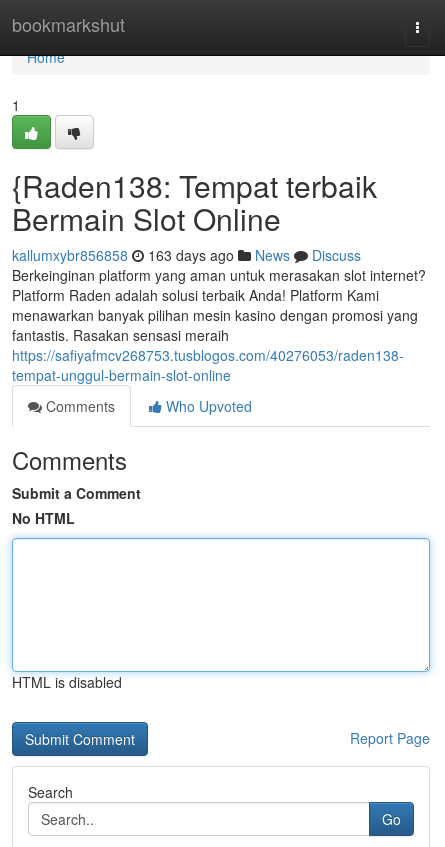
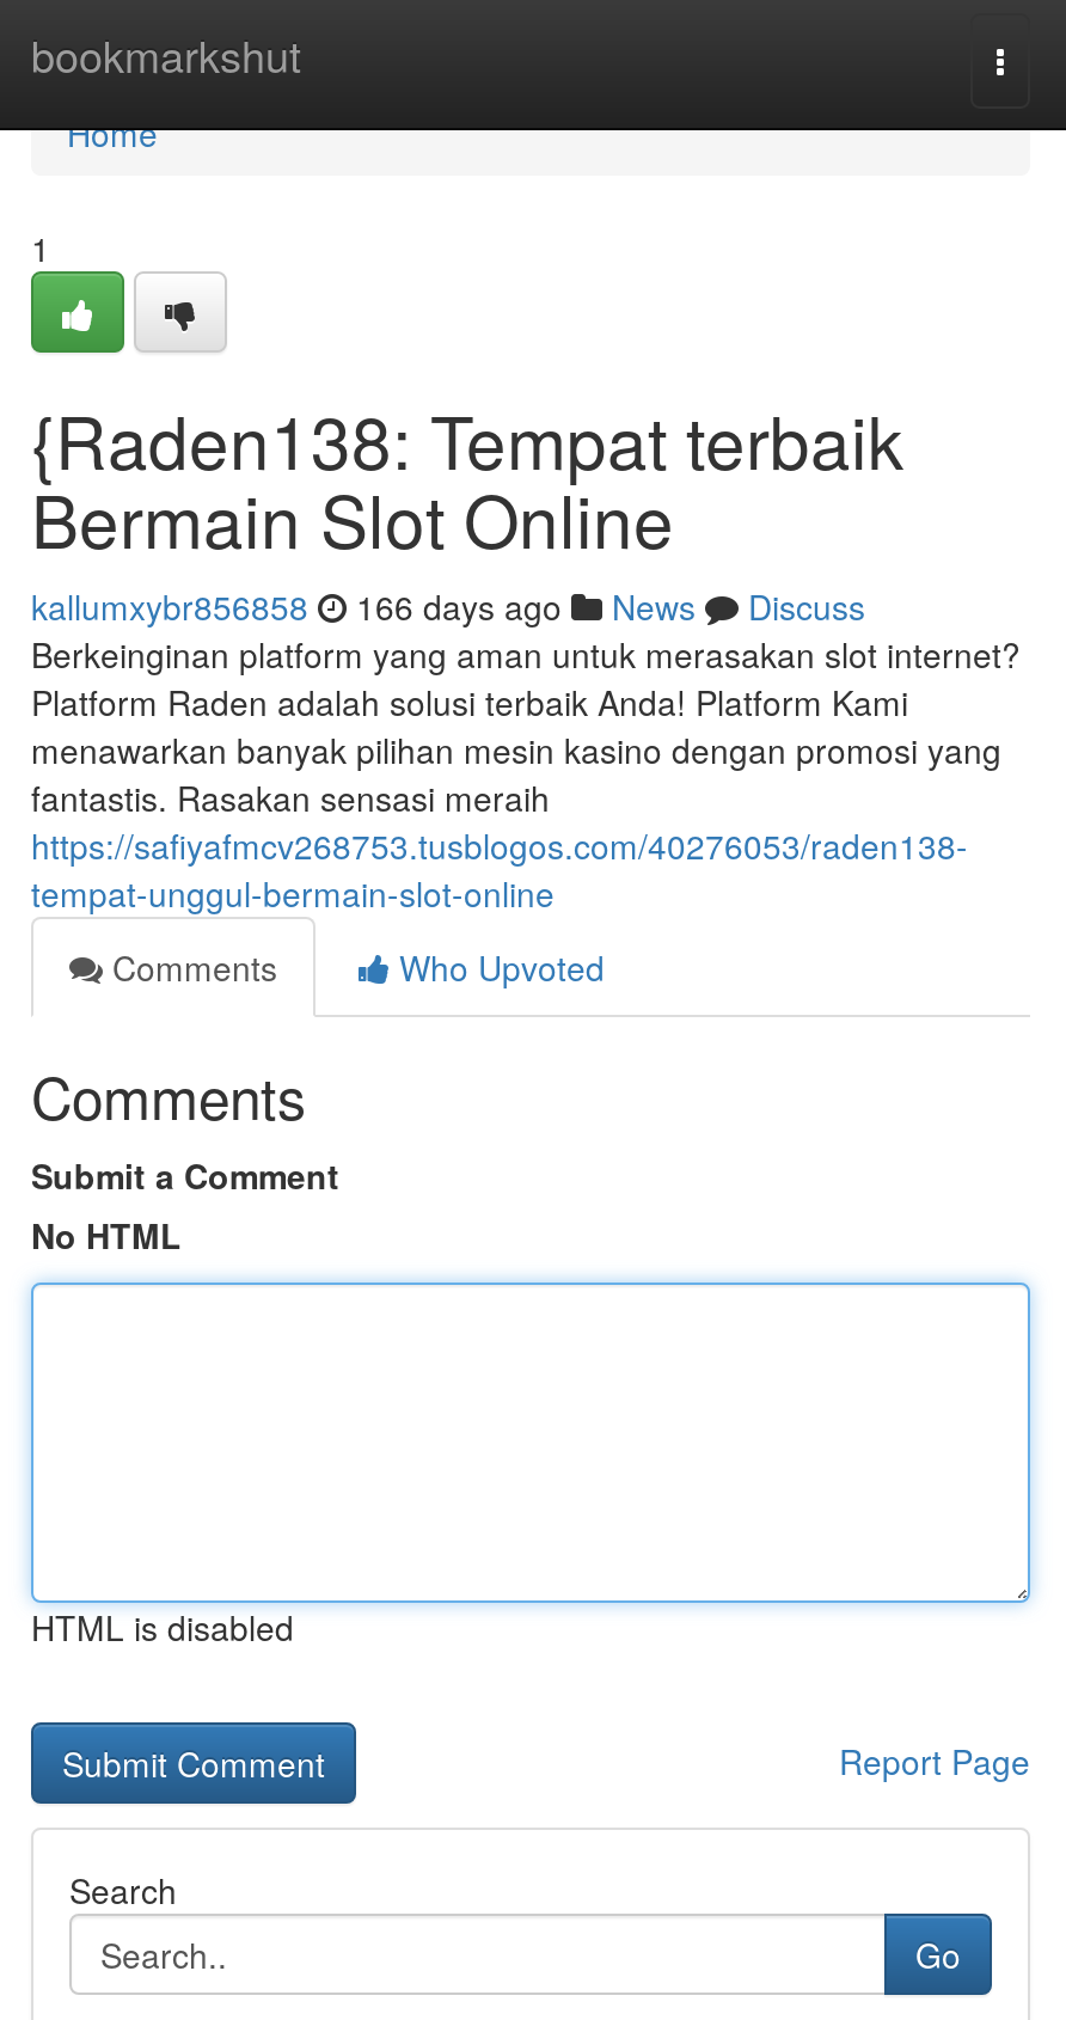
- kallumxybr856858 163 days ago News Discuss
+ kallumxybr856858 166 days ago News Discuss
